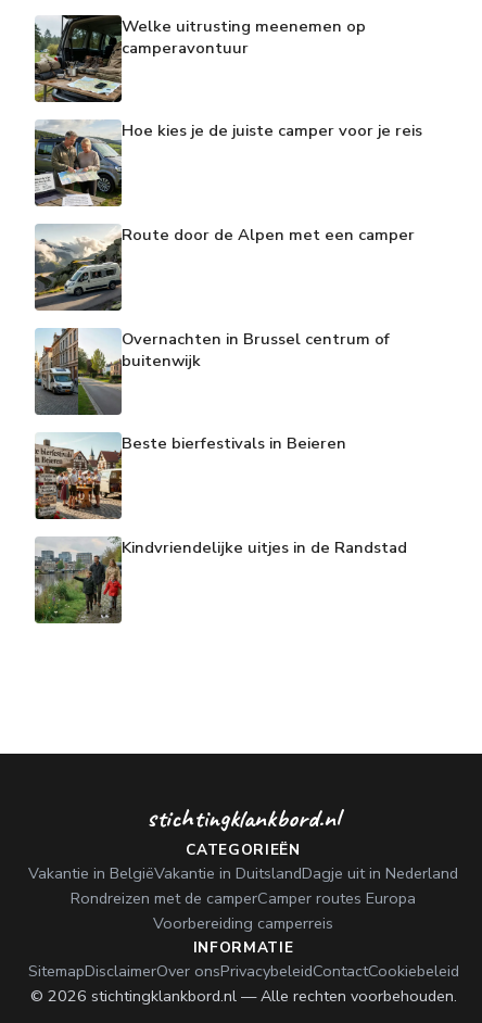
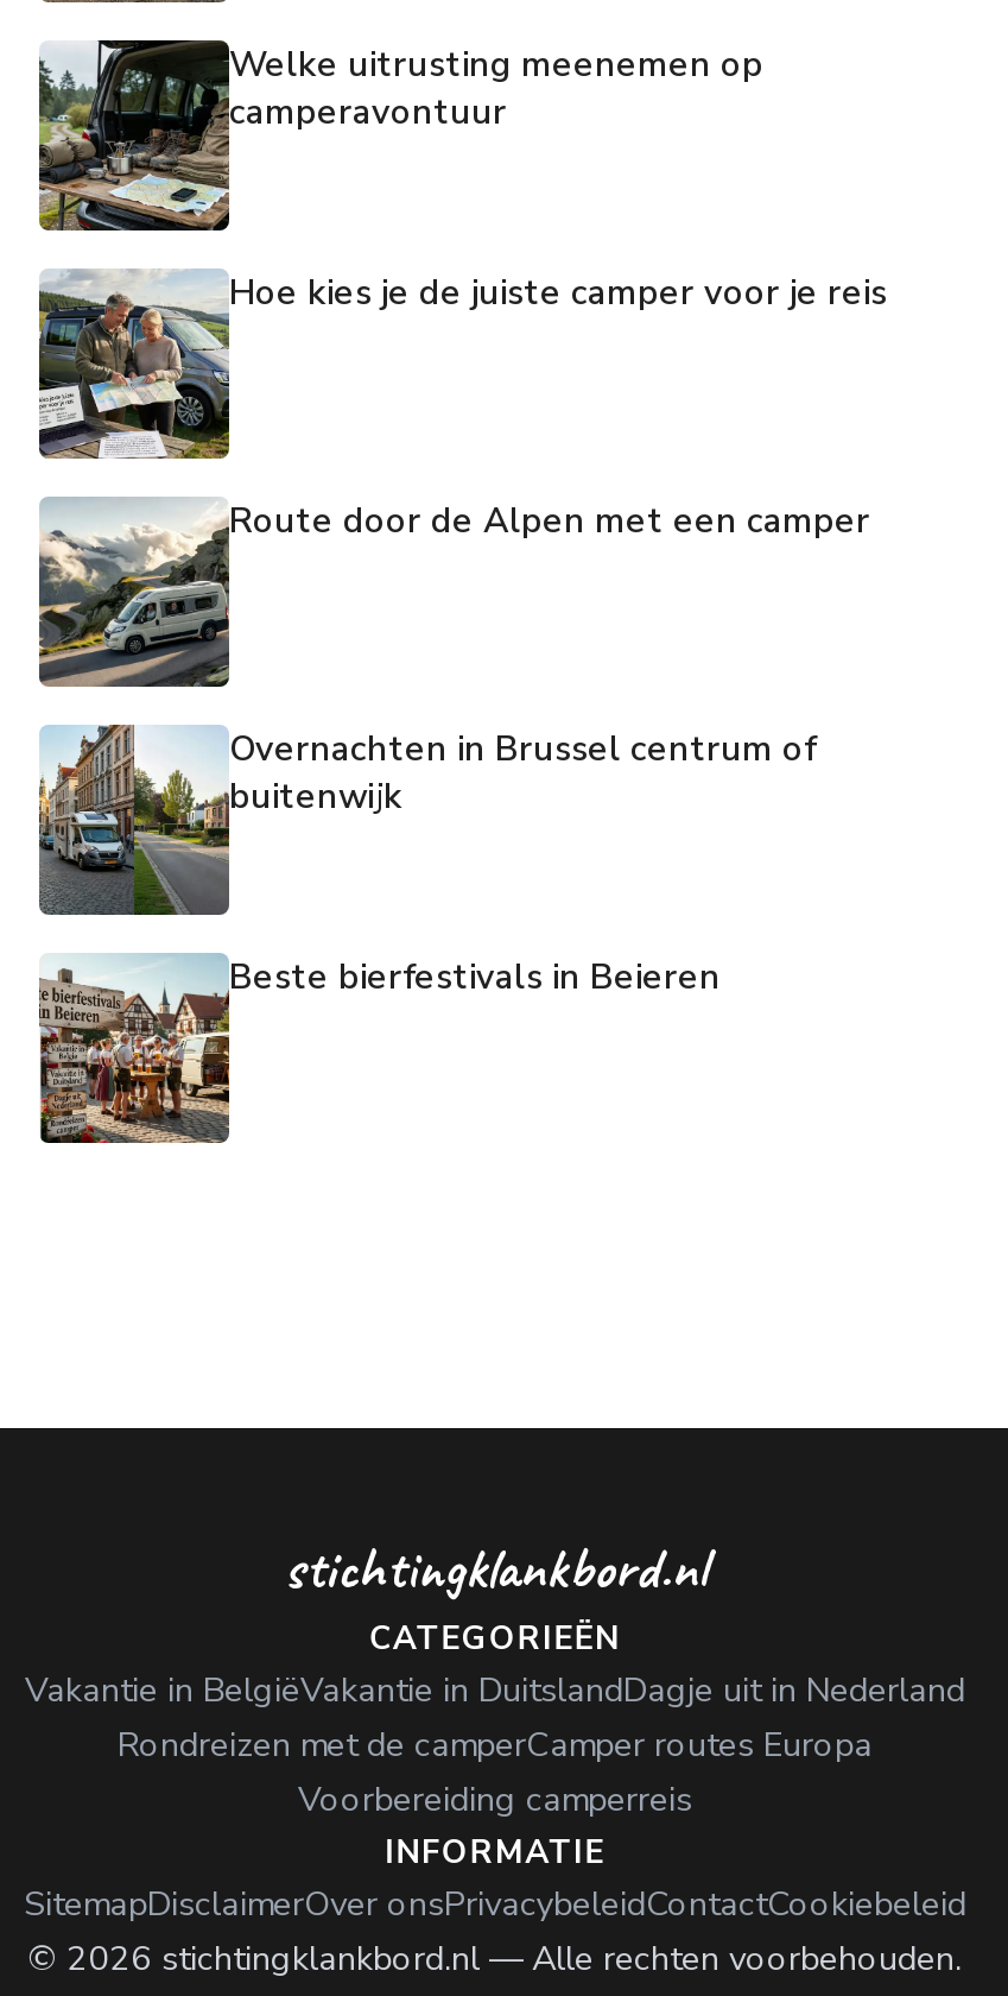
- [image]
- Kindvriendelijke uitjes in de Randstad
